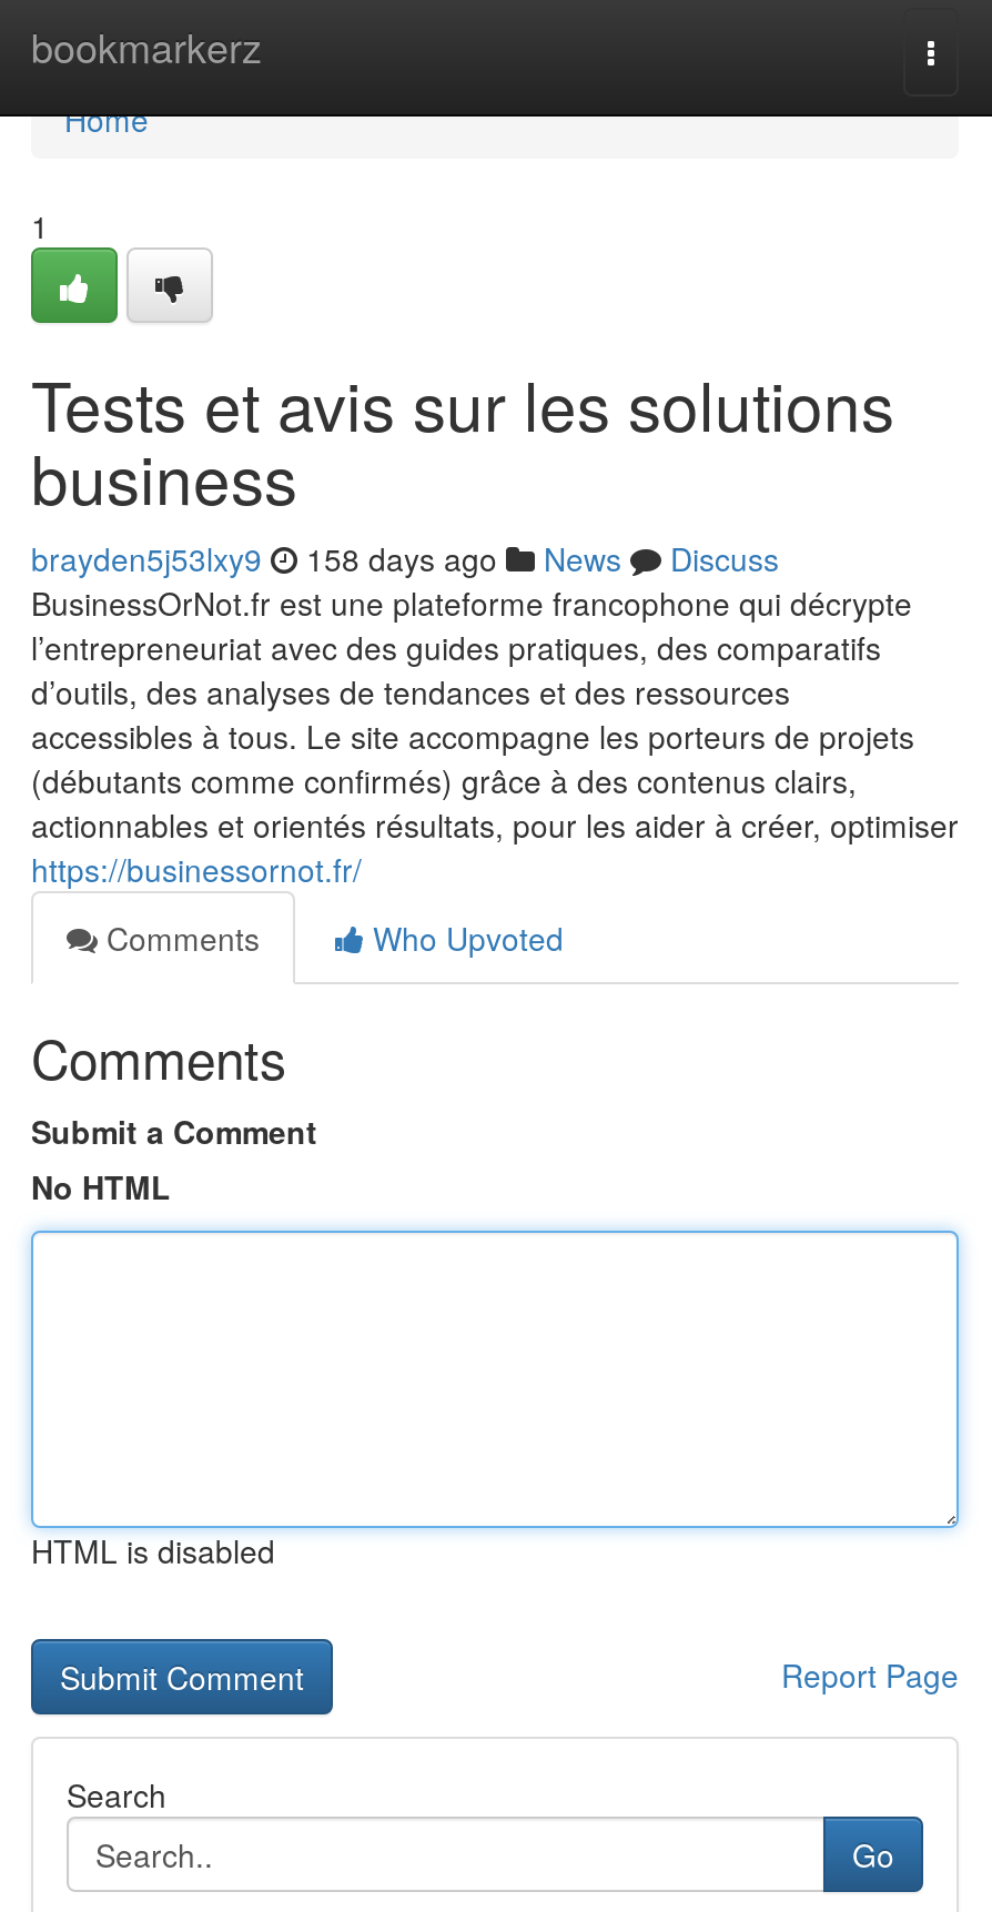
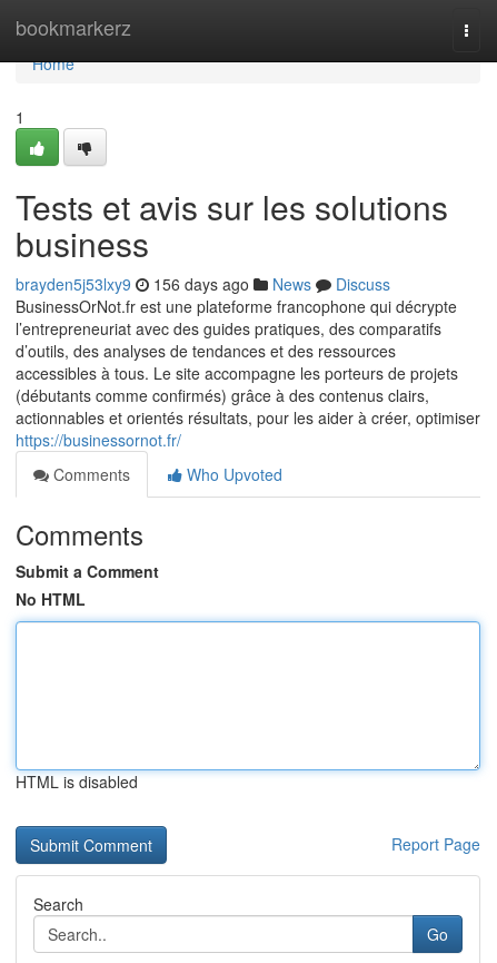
- brayden5j53lxy9 158 days ago News Discuss
+ brayden5j53lxy9 156 days ago News Discuss
